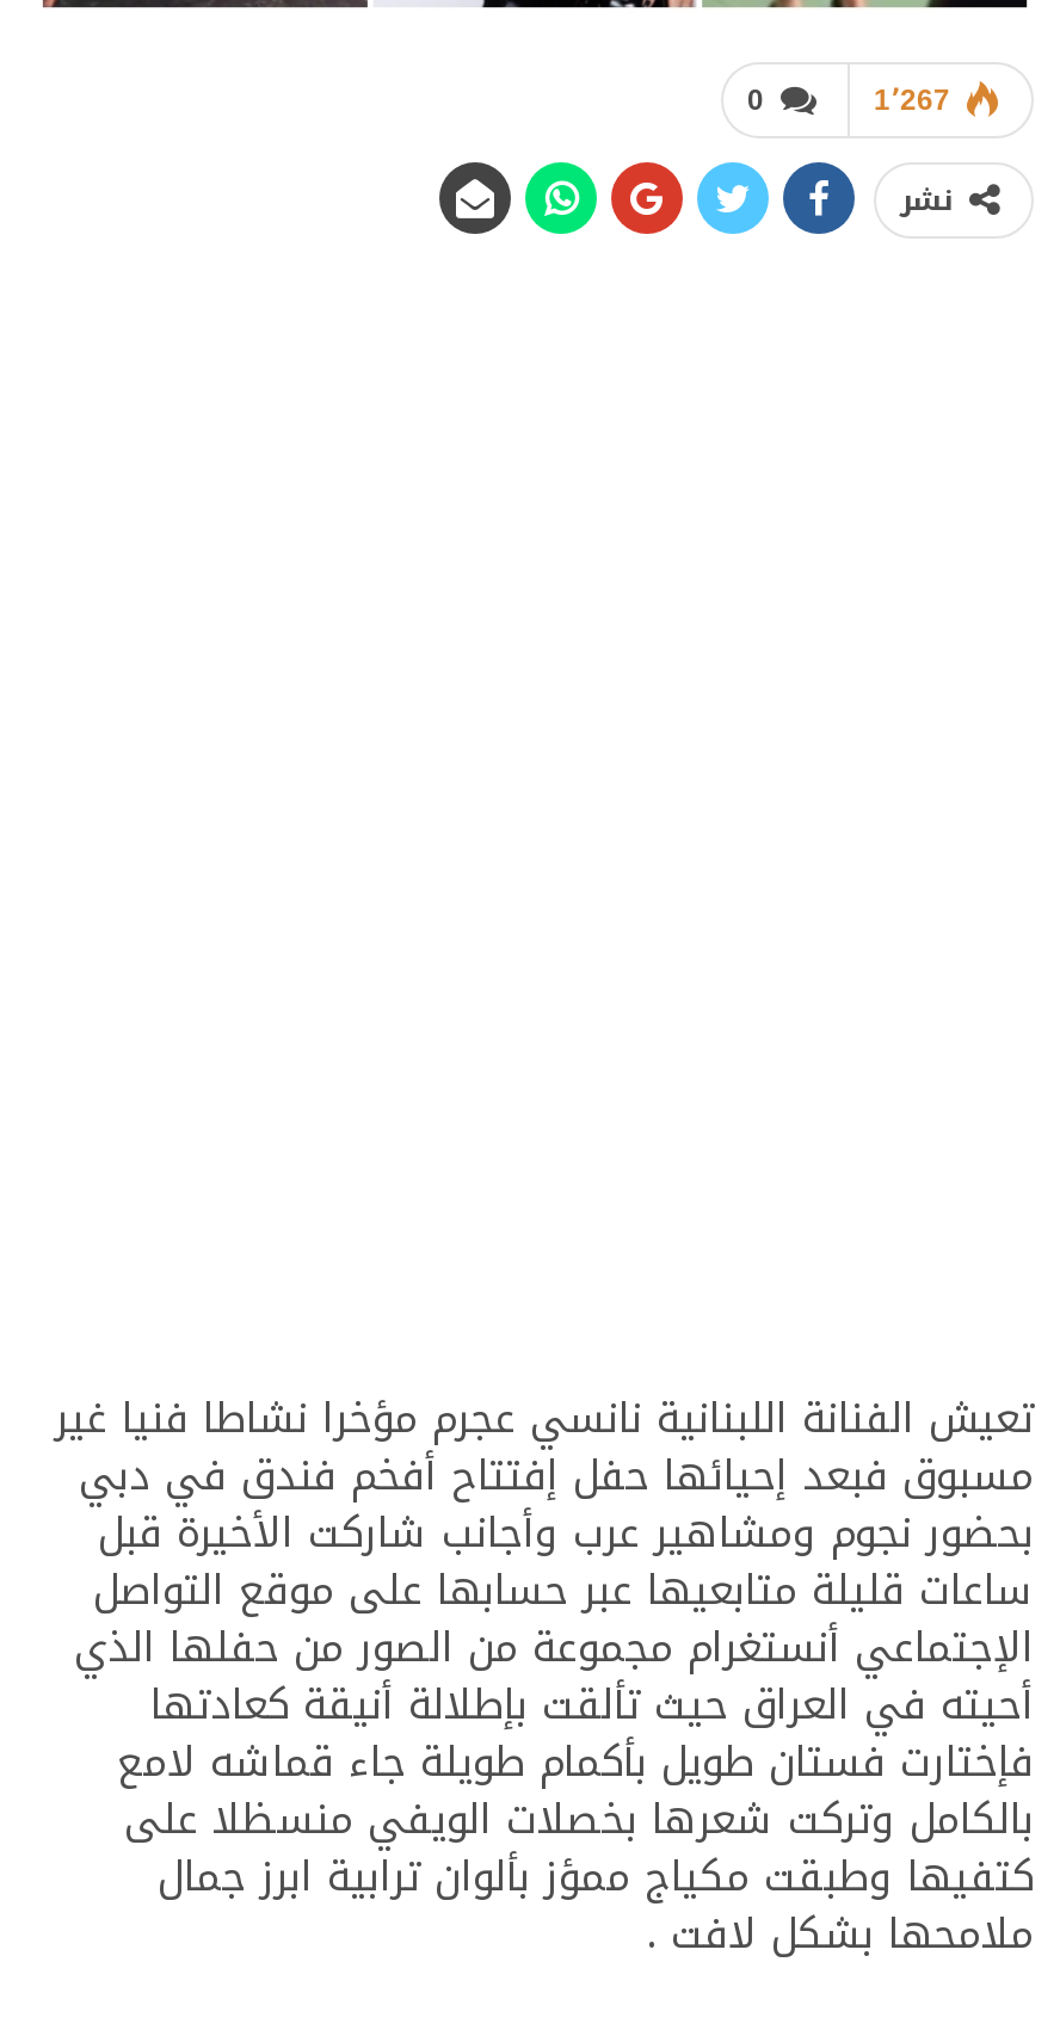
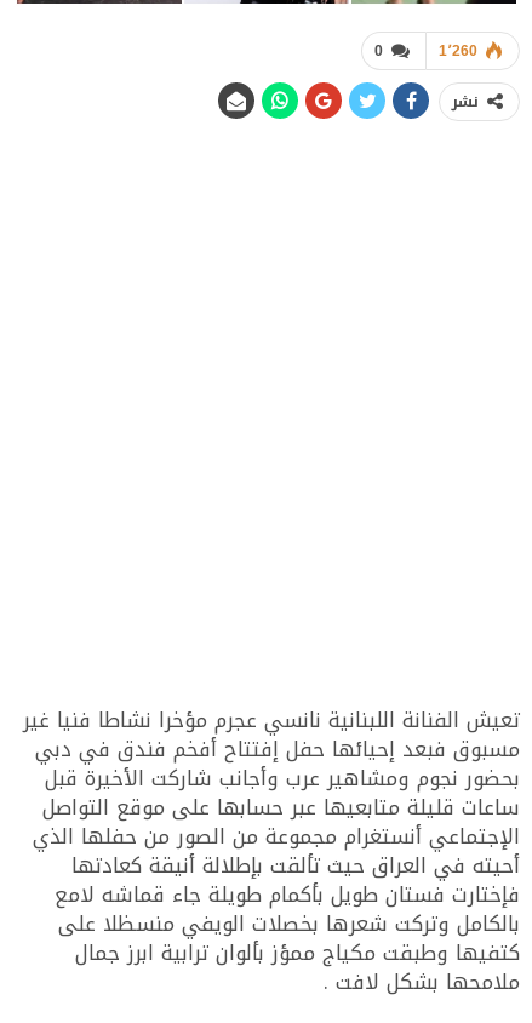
- 1٬267
+ 1٬260
